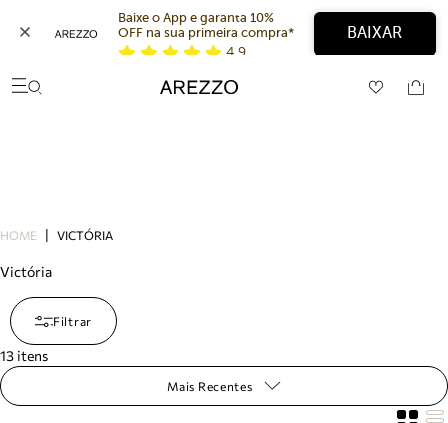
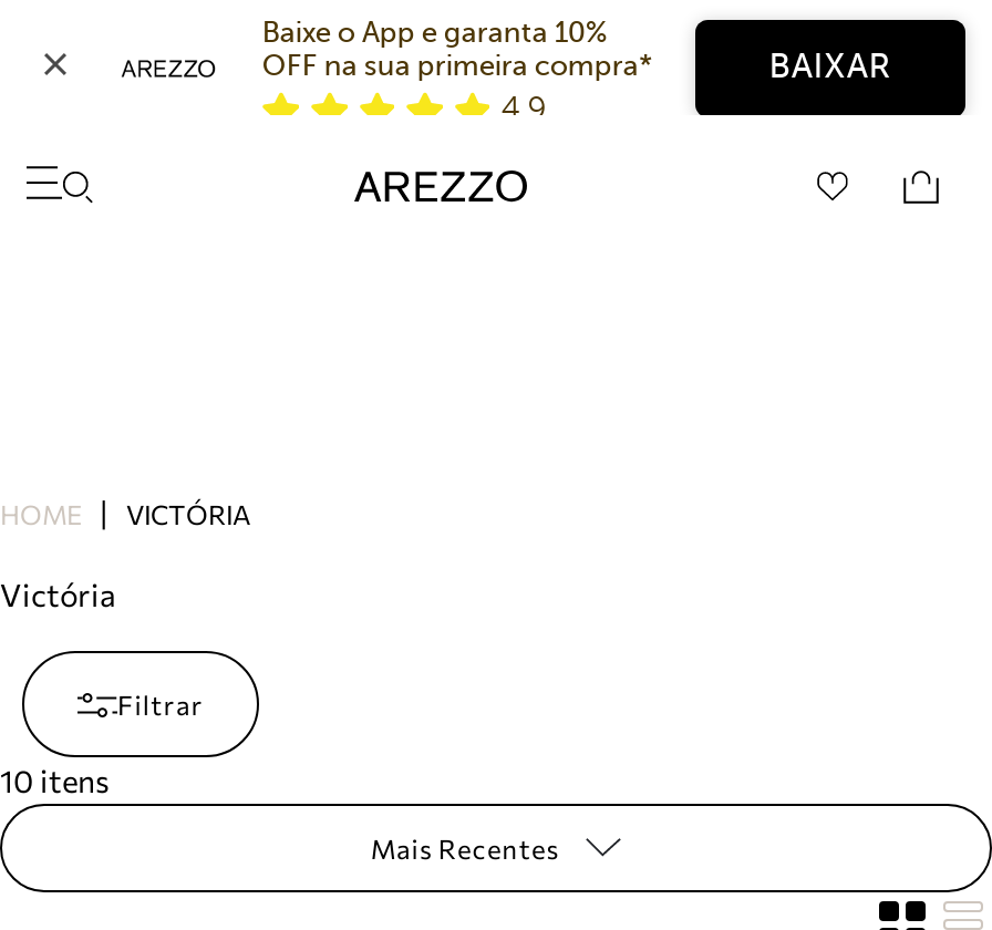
- 13 itens
+ 10 itens
